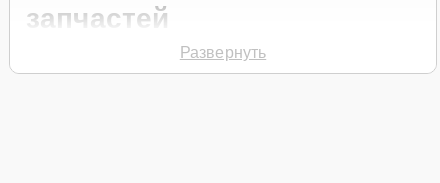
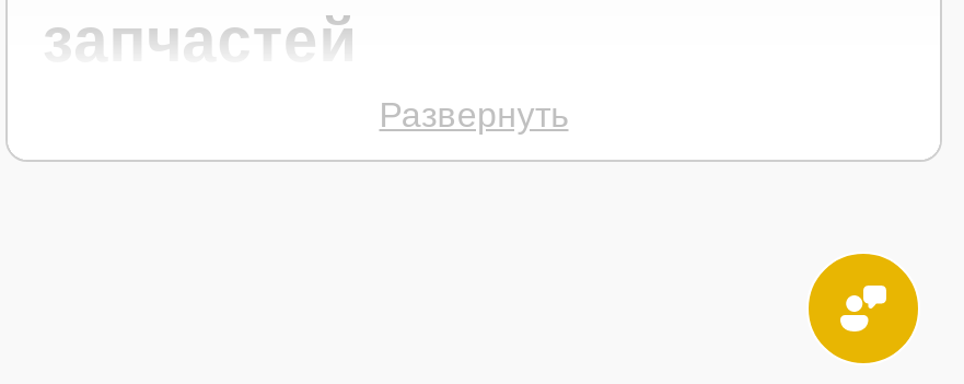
+ [image]
